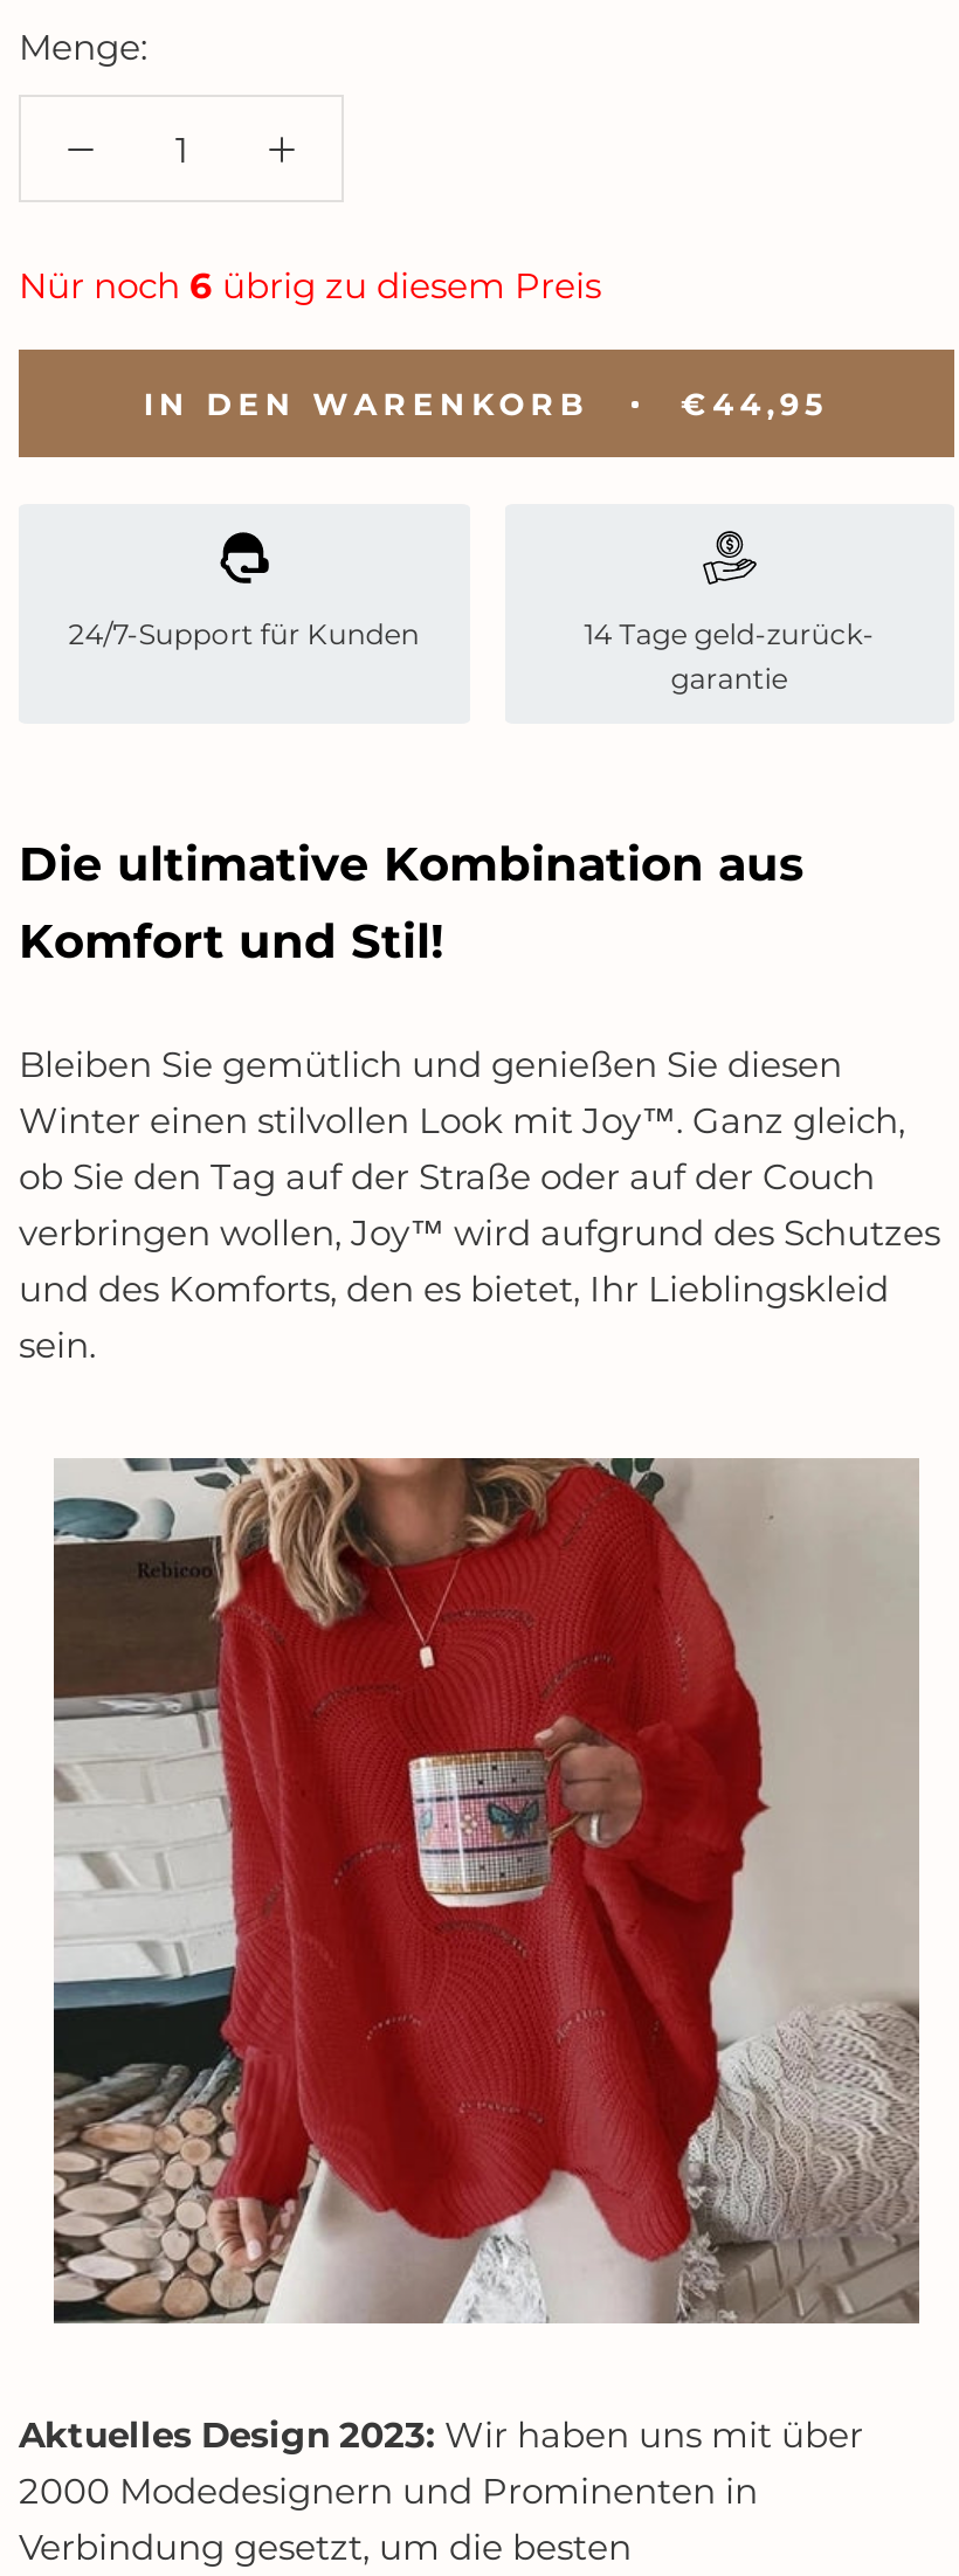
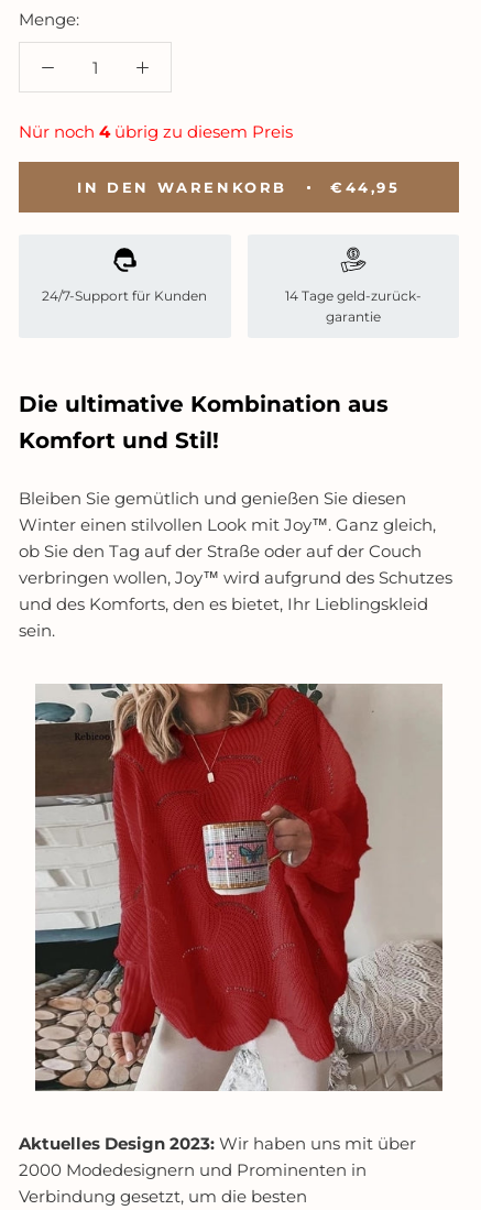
- Nür noch 6 übrig zu diesem Preis
+ Nür noch 4 übrig zu diesem Preis
